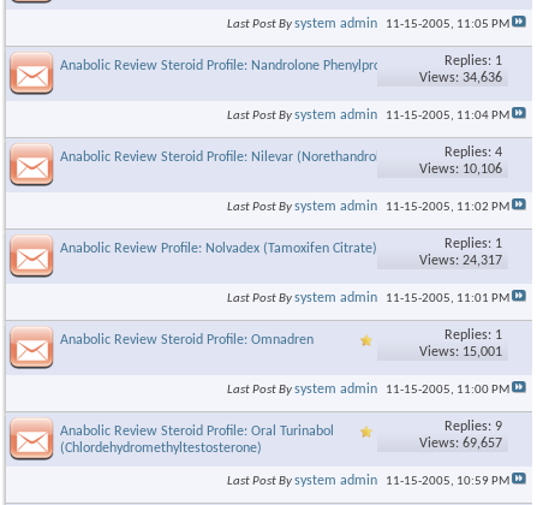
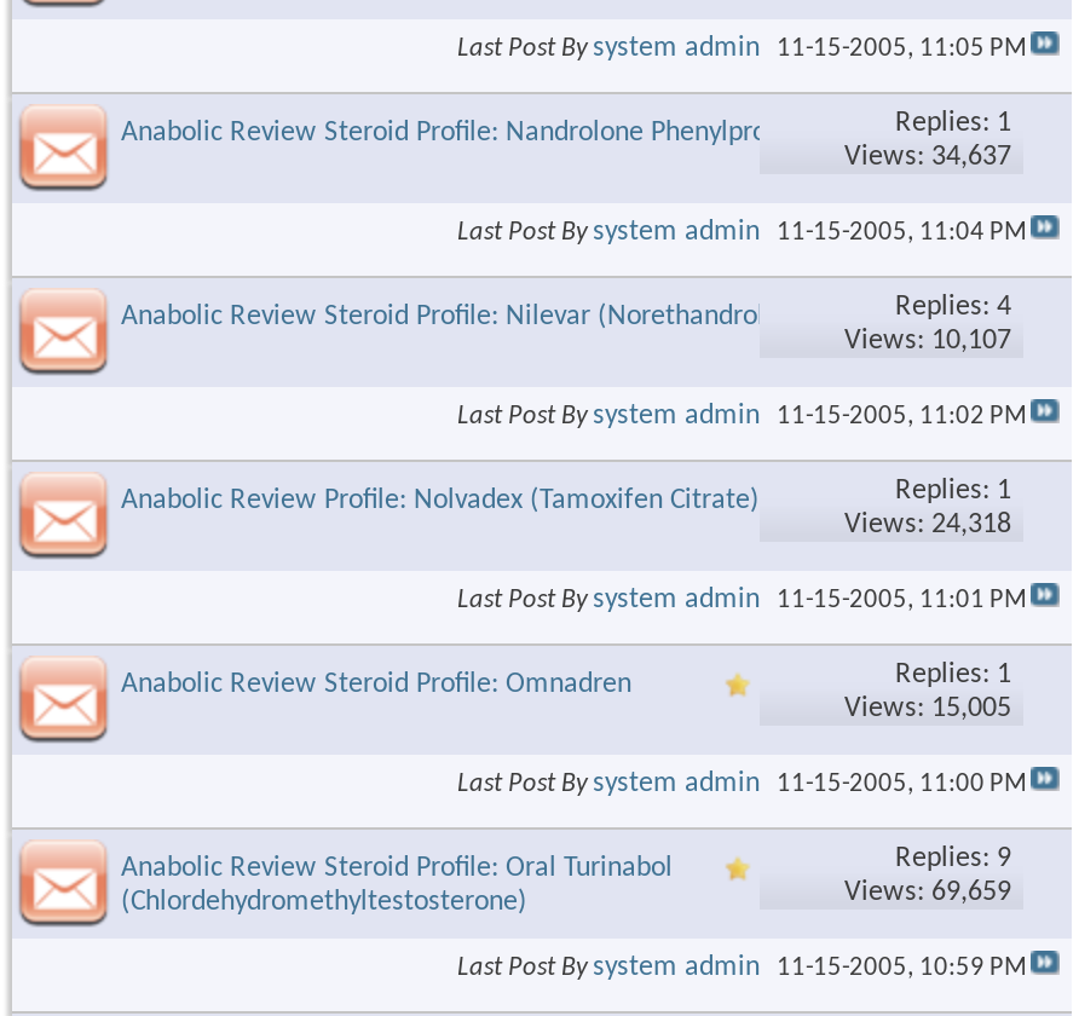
- Views: 34,636
+ Views: 34,637

- Views: 10,106
+ Views: 10,107

- Views: 24,317
+ Views: 24,318

- Views: 15,001
+ Views: 15,005

- Views: 69,657
+ Views: 69,659
